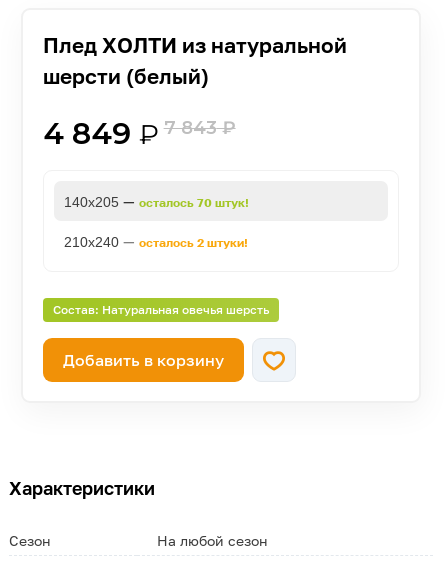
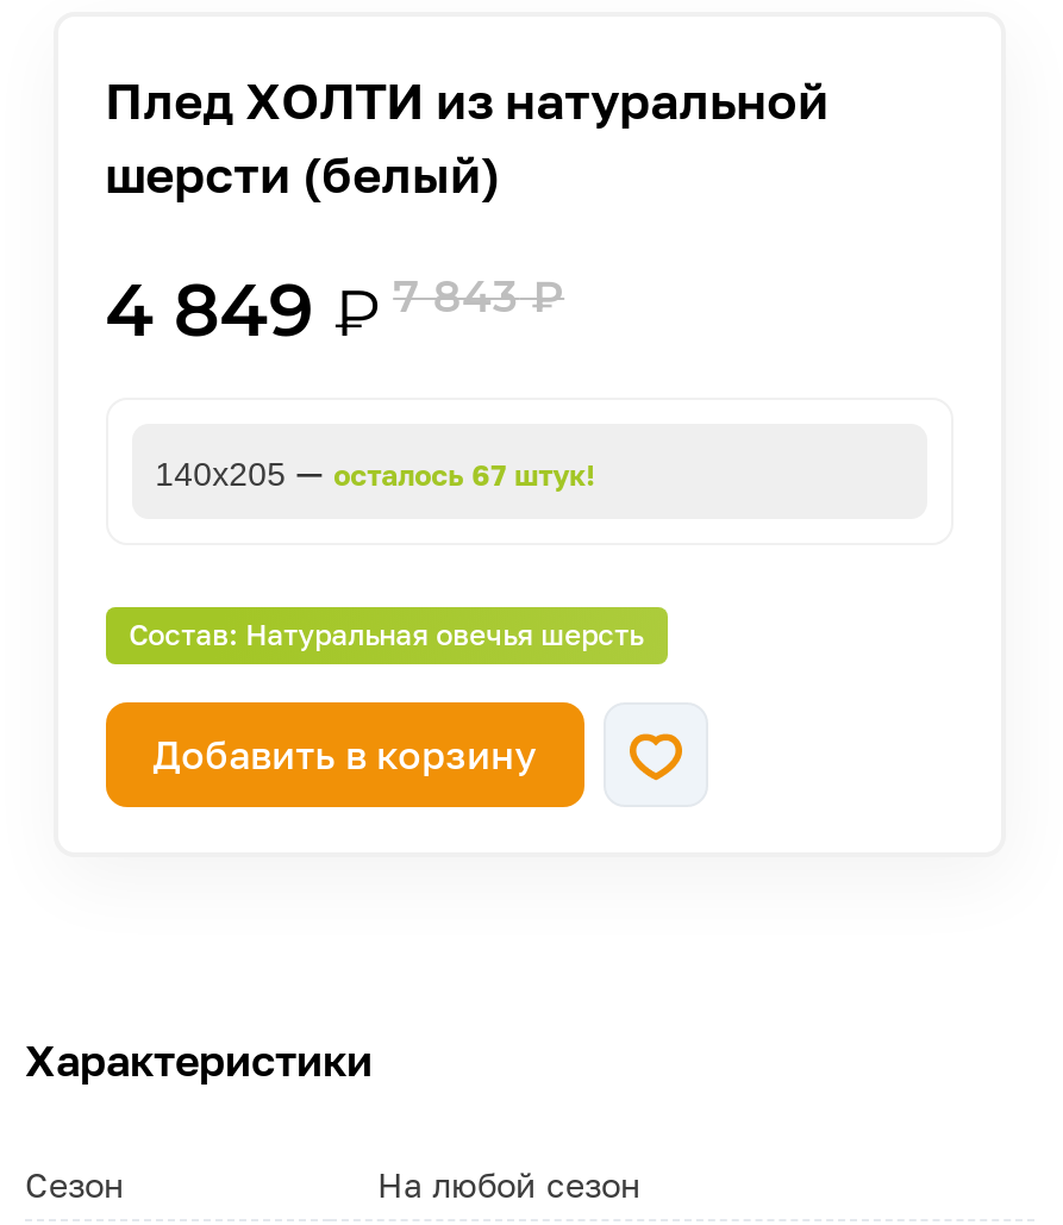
- 140х205 — осталось 70 штук!
- 210х240 — осталось 2 штуки!
+ 140х205 — осталось 67 штук!
